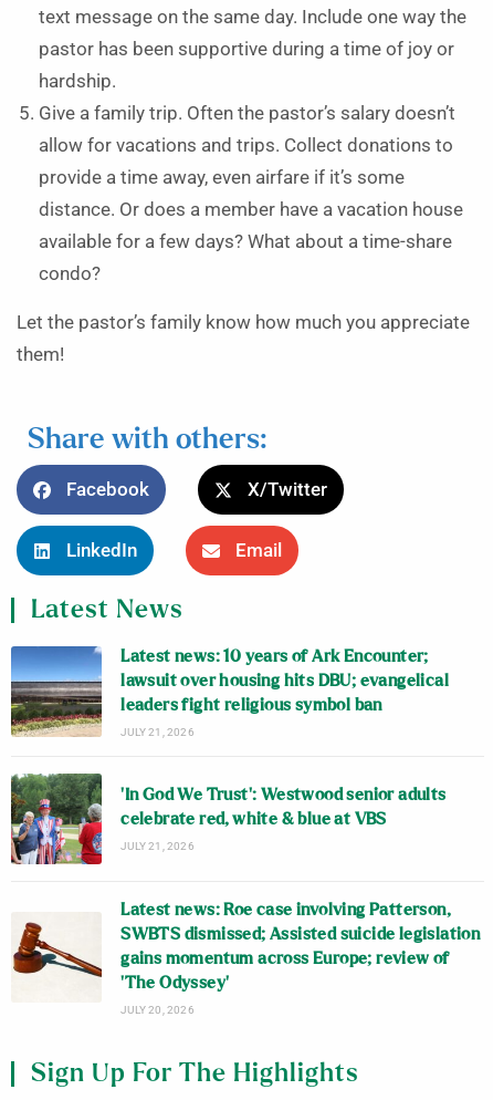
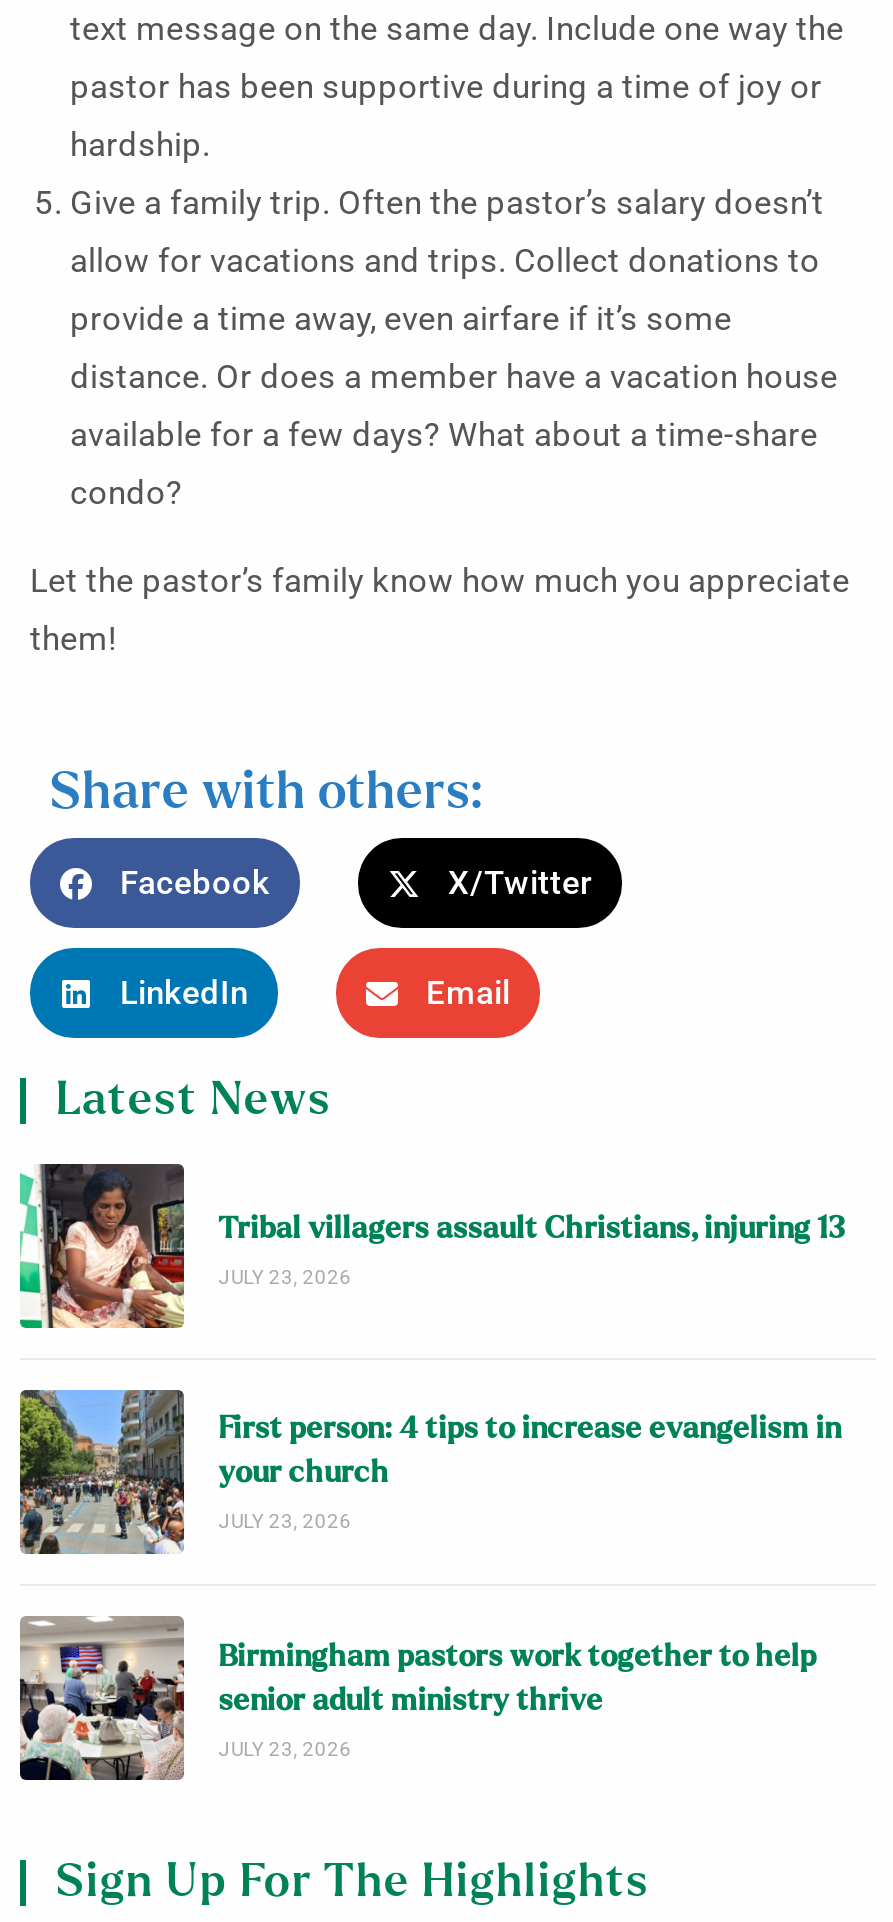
- [image]
- Latest news: 10 years of Ark Encounter;
- lawsuit over housing hits DBU; evangelical
- leaders fight religious symbol ban
- JULY 21, 2026
+ [image]
+ Tribal villagers assault Christians, injuring 13
+ JULY 23, 2026

- [image]
- ‘In God We Trust’: Westwood senior adults
- celebrate red, white & blue at VBS
- JULY 21, 2026
+ [image]
+ First person: 4 tips to increase evangelism in
+ your church
+ JULY 23, 2026

- [image]
- Latest news: Roe case involving Patterson,
- SWBTS dismissed; Assisted suicide legislation
- gains momentum across Europe; review of
- ‘The Odyssey’
- JULY 20, 2026
+ [image]
+ Birmingham pastors work together to help
+ senior adult ministry thrive
+ JULY 23, 2026
